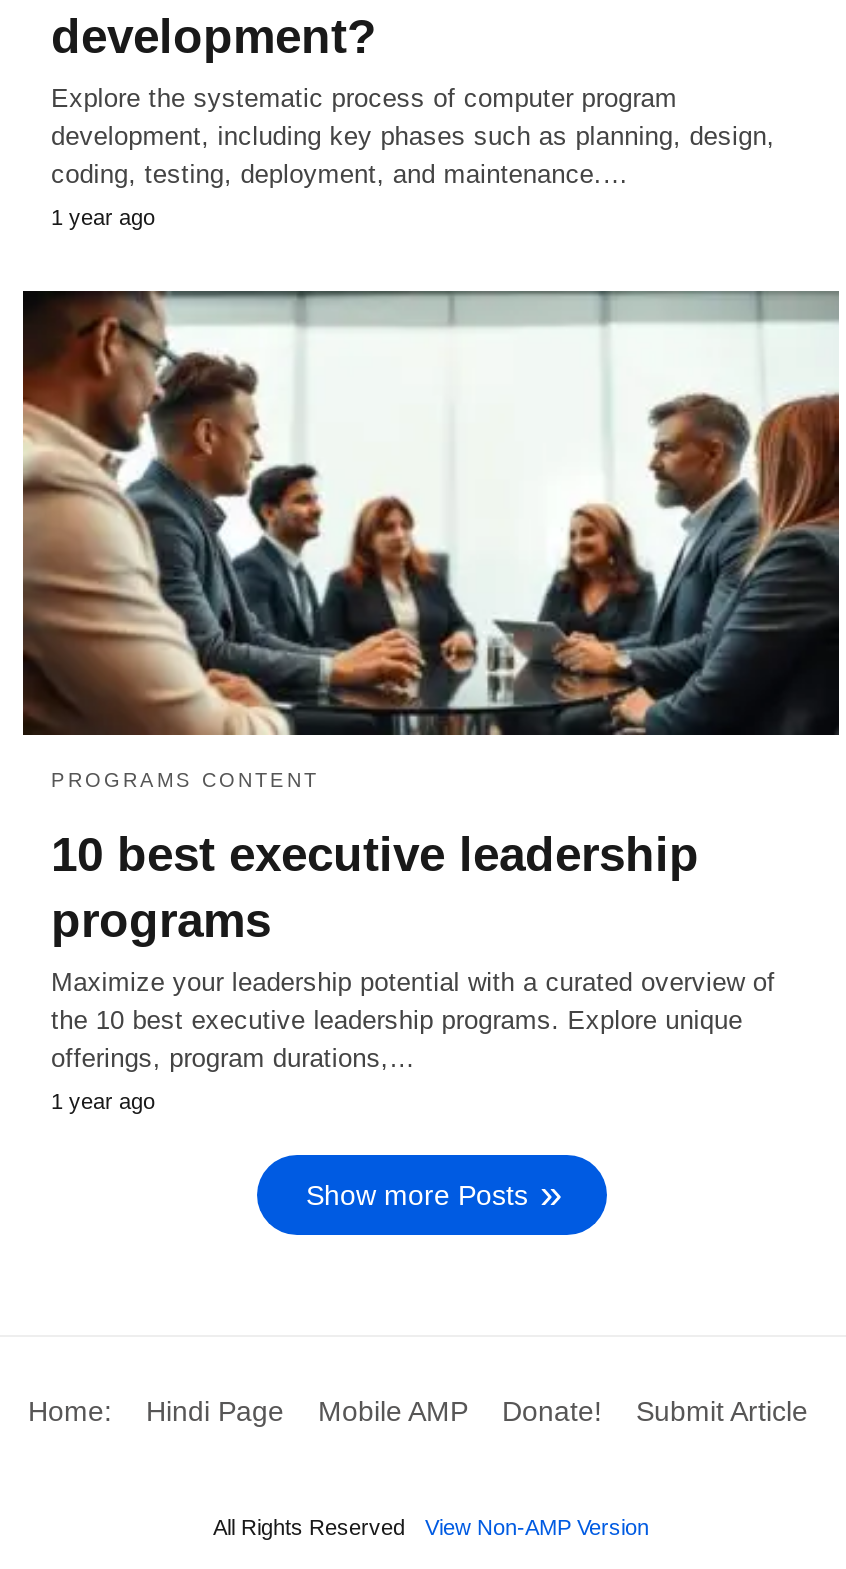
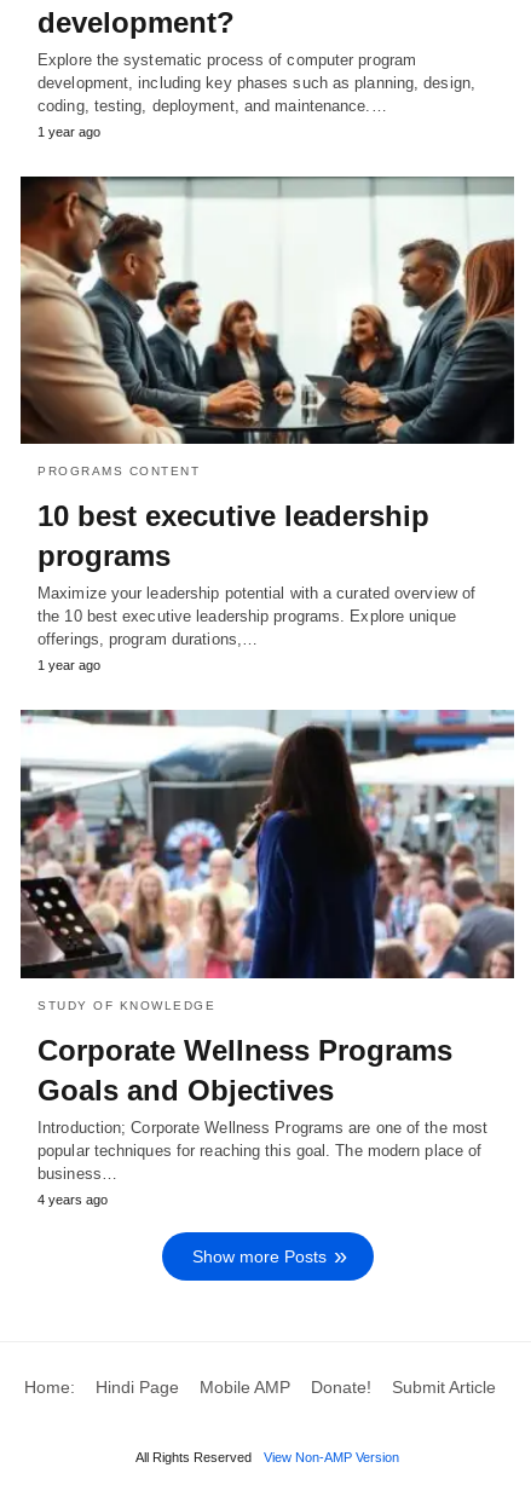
+ [image]
+ STUDY OF KNOWLEDGE
+ Corporate Wellness Programs
+ Goals and Objectives
+ Introduction; Corporate Wellness Programs are one of the most
+ popular techniques for reaching this goal. The modern place of
+ business…
+ 4 years ago
